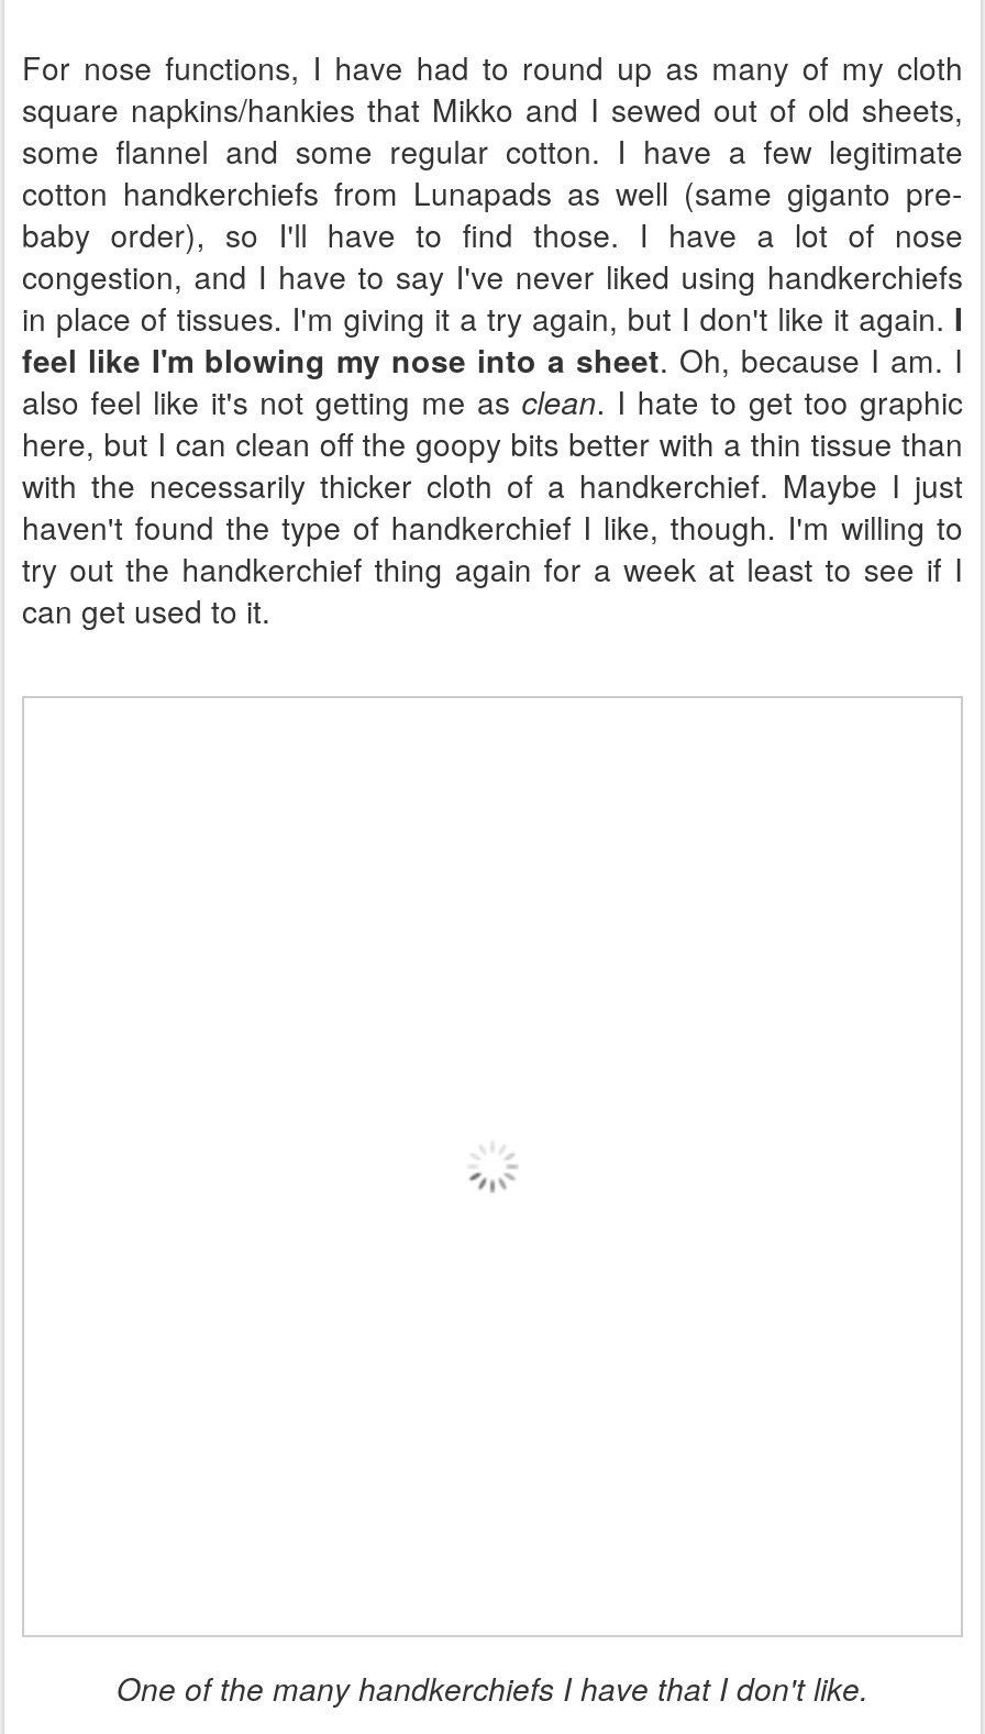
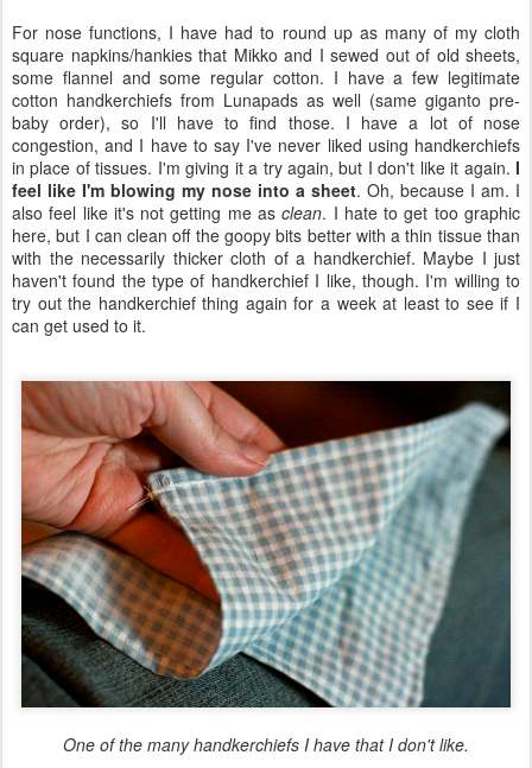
+ [image]
